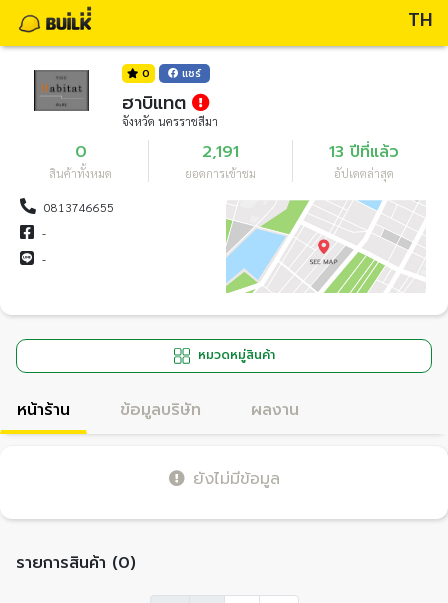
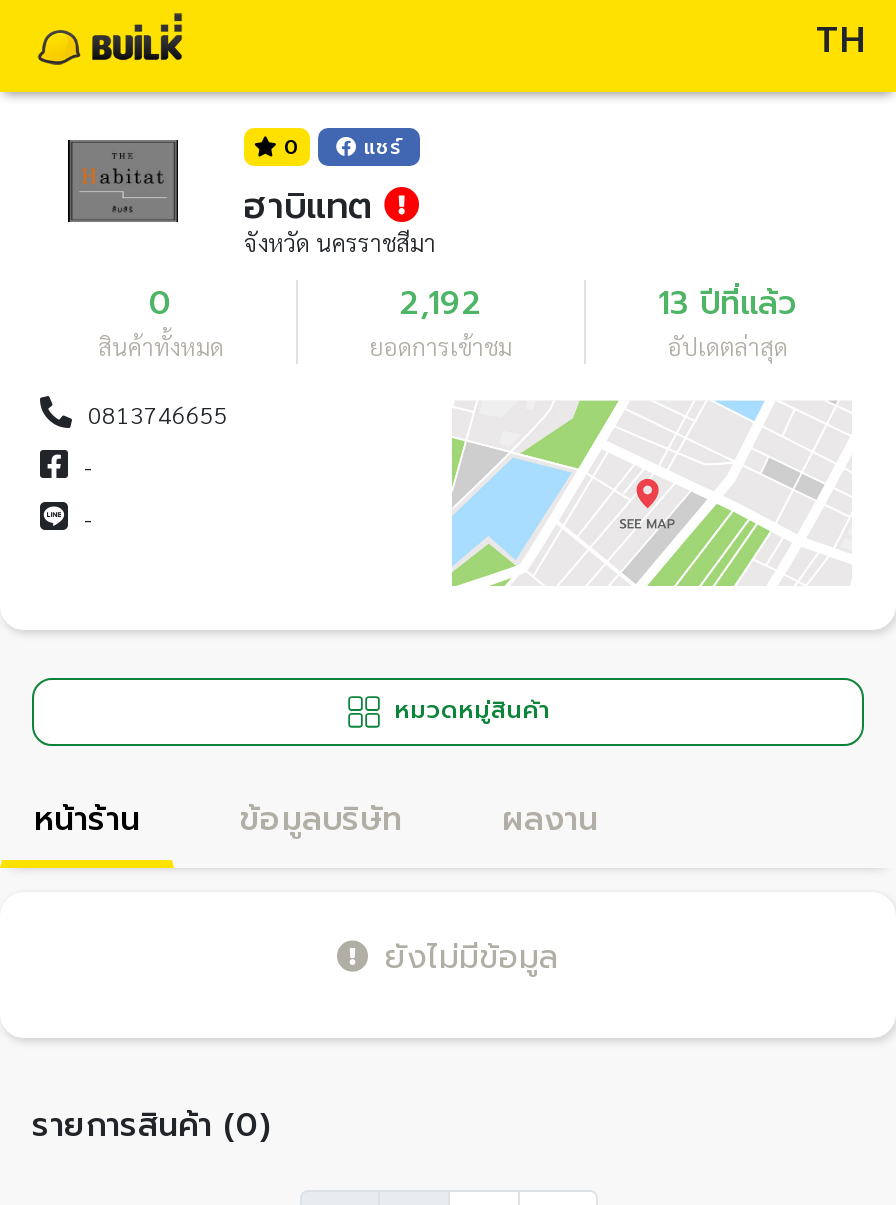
- 2,191
+ 2,192
